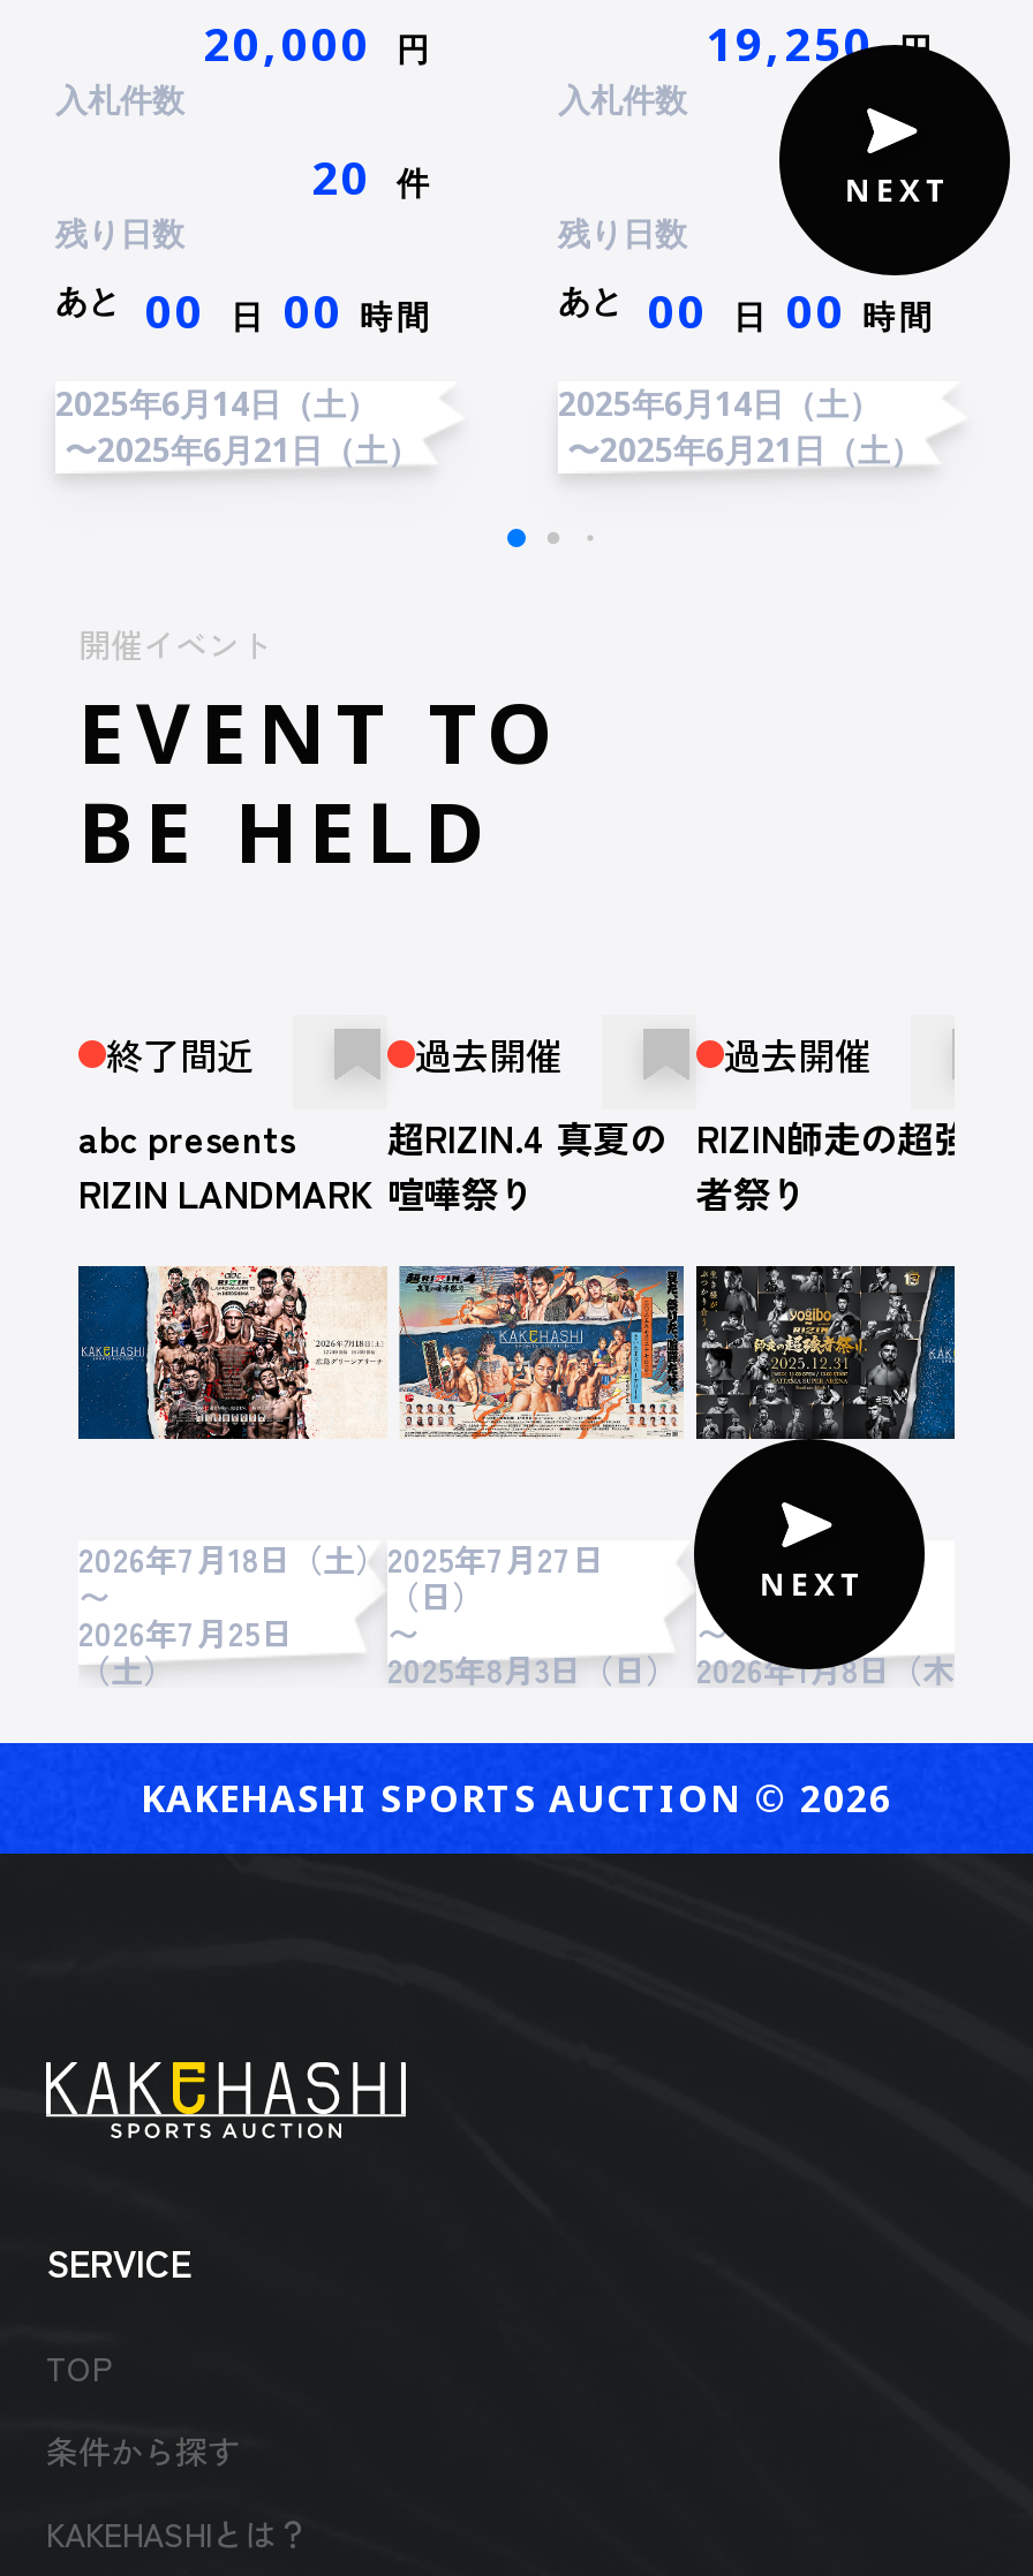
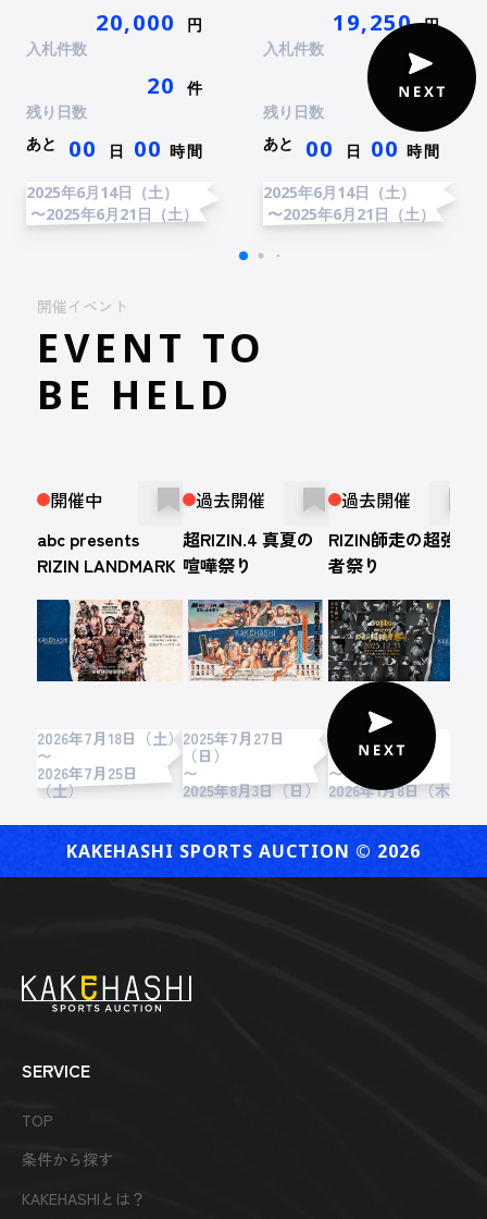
- 終了間近
+ 開催中
